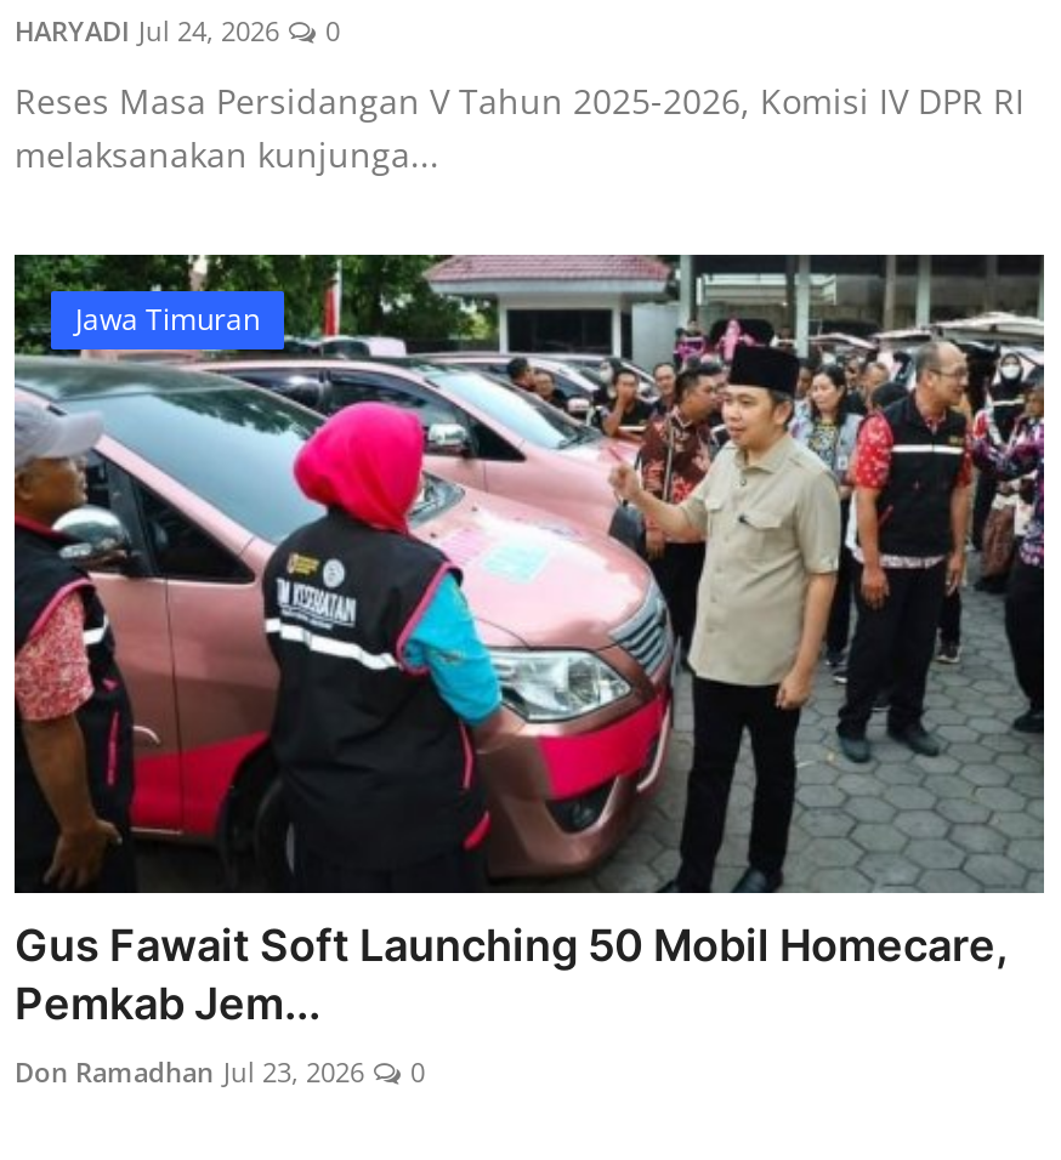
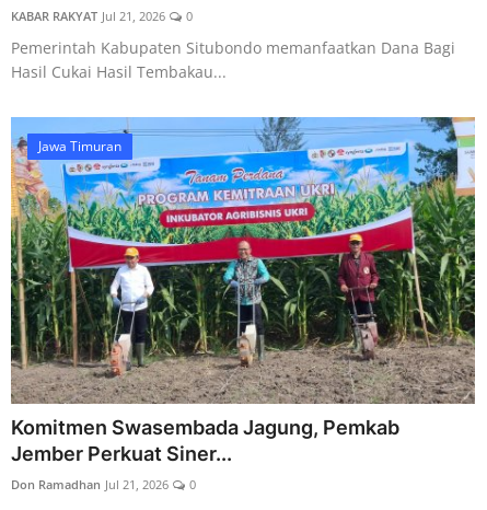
- HARYADI Jul 24, 2026
+ KABAR RAKYAT Jul 21, 2026

- Reses Masa Persidangan V Tahun 2025-2026, Komisi IV DPR RI
- melaksanakan kunjunga...
+ Pemerintah Kabupaten Situbondo memanfaatkan Dana Bagi
+ Hasil Cukai Hasil Tembakau...

- [image]
- Gus Fawait Soft Launching 50 Mobil Homecare,
- Pemkab Jem...
+ [image]
+ Komitmen Swasembada Jagung, Pemkab
+ Jember Perkuat Siner...

- Don Ramadhan Jul 23, 2026
+ Don Ramadhan Jul 21, 2026
